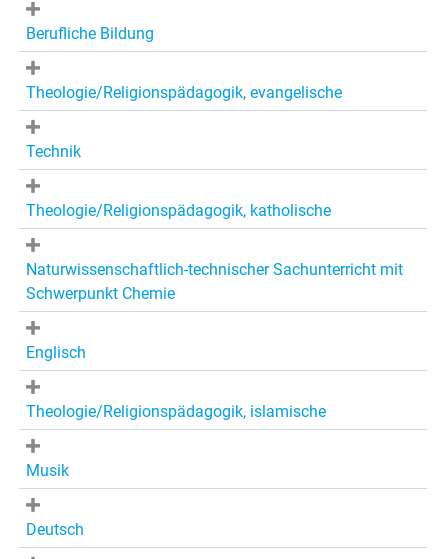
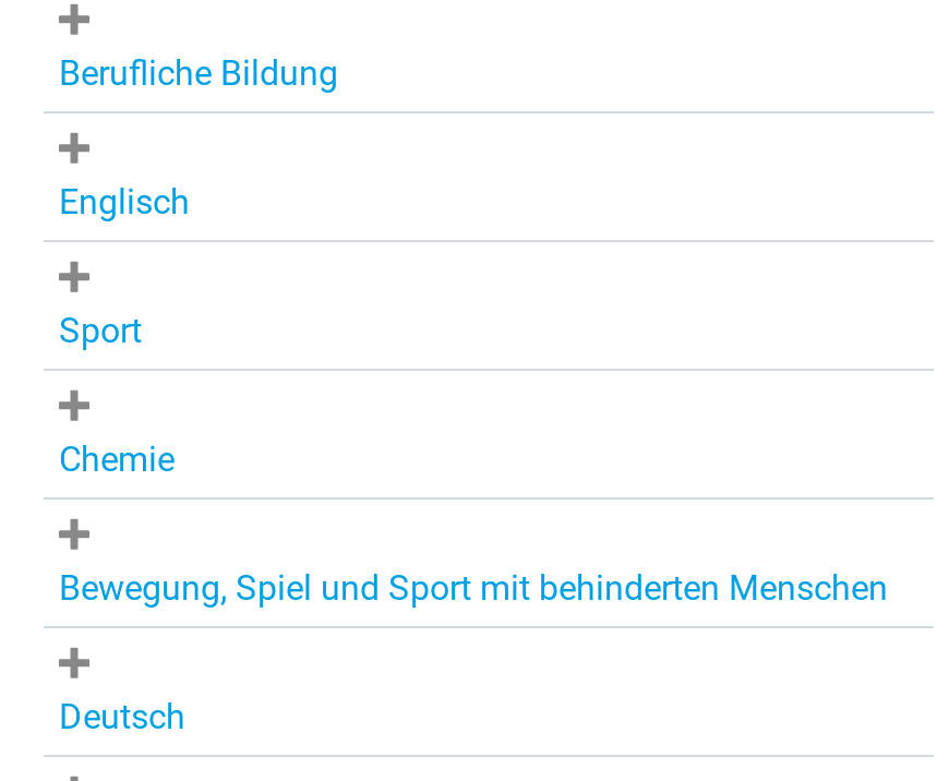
- Theologie/Religionspädagogik, evangelische
- Technik
- Theologie/Religionspädagogik, katholische
- Naturwissenschaftlich-technischer Sachunterricht mit
- Schwerpunkt Chemie

moved up: Englisch

- Theologie/Religionspädagogik, islamische
- Musik
+ Sport
+ Chemie
+ Bewegung, Spiel und Sport mit behinderten Menschen
